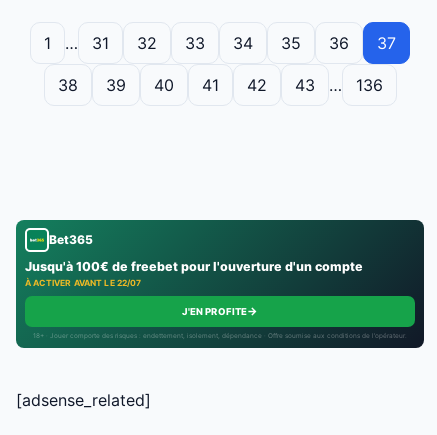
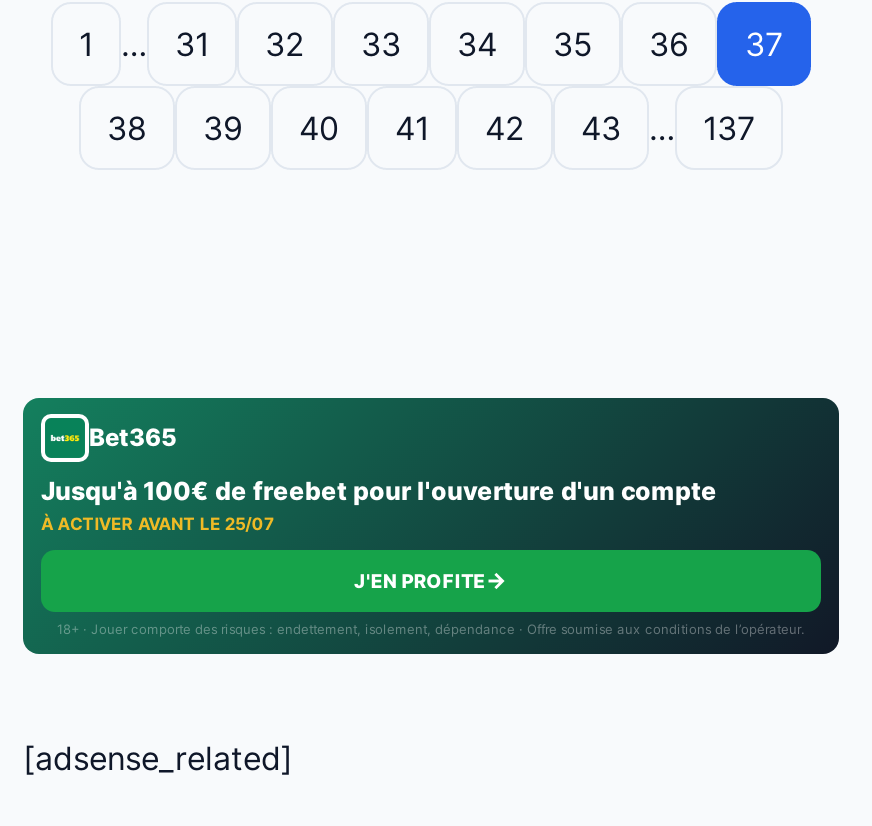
- 136
+ 137

- À ACTIVER AVANT LE 22/07
+ À ACTIVER AVANT LE 25/07
